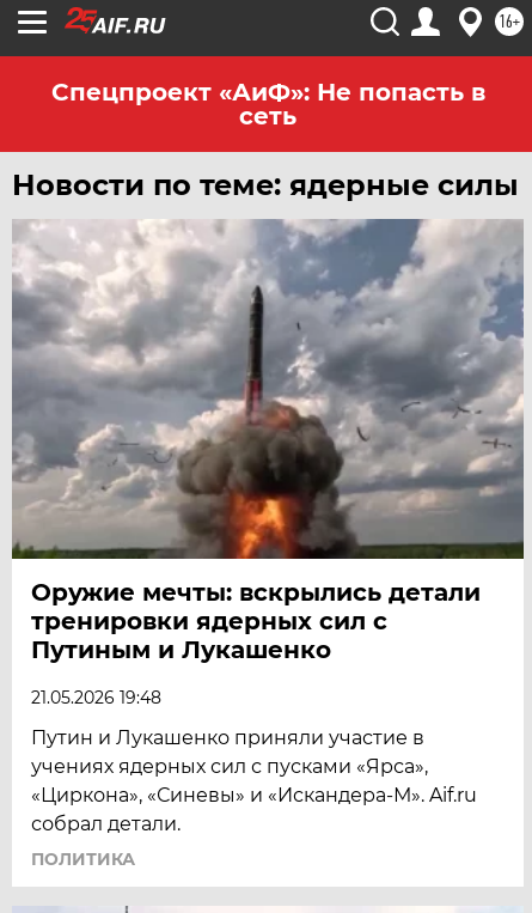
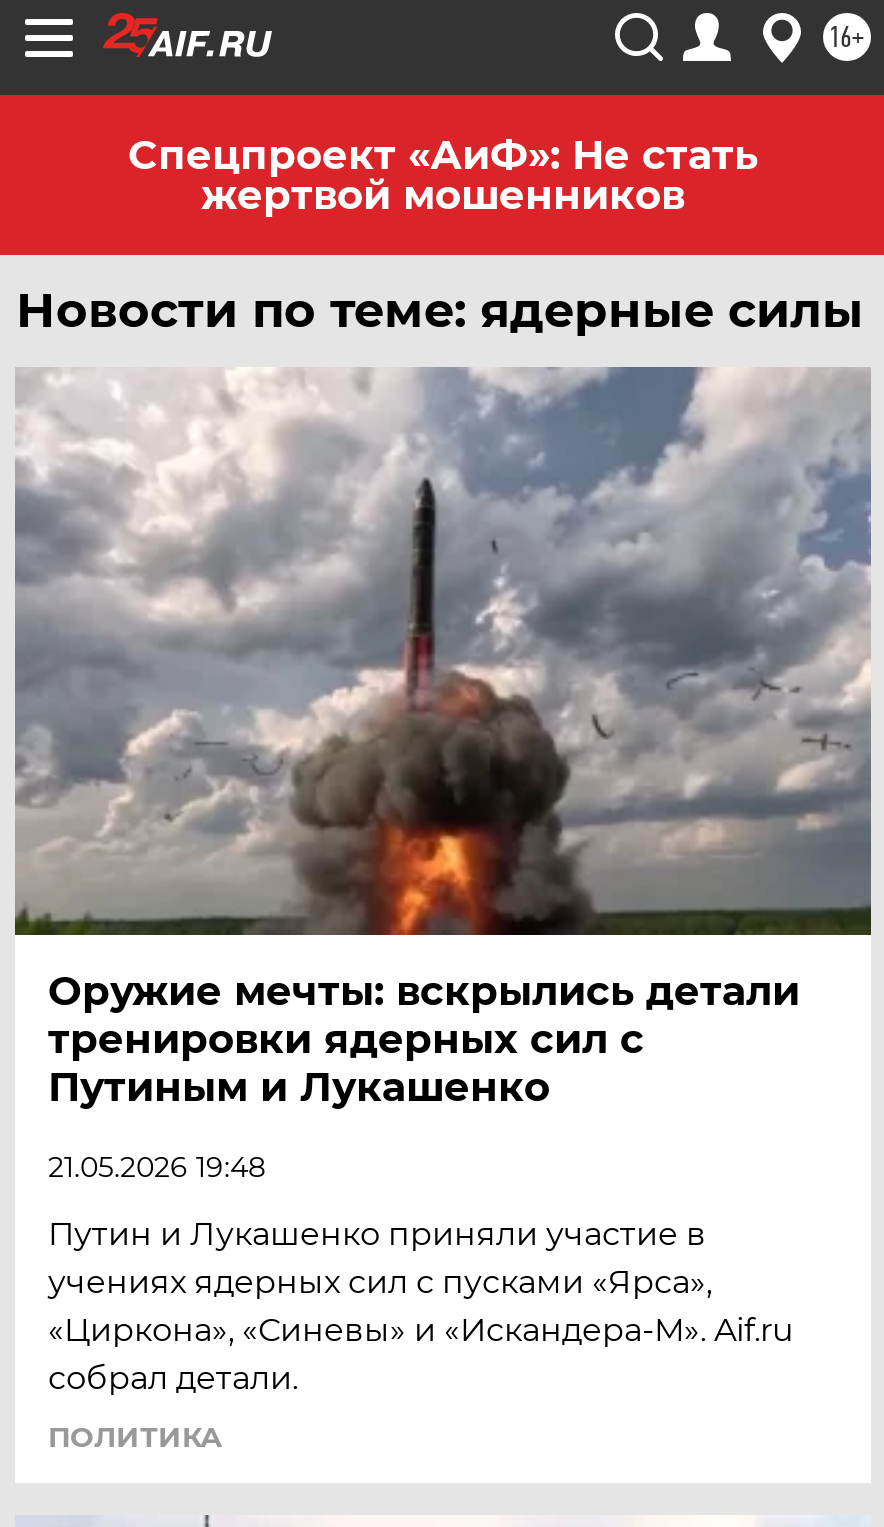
- Спецпроект «АиФ»: Не попасть в
- сеть
+ Спецпроект «АиФ»: Не стать
+ жертвой мошенников
